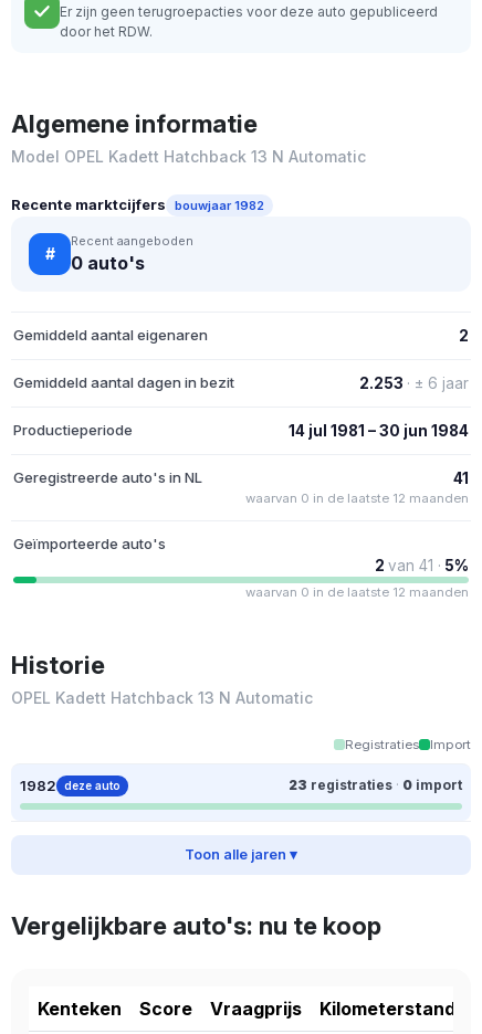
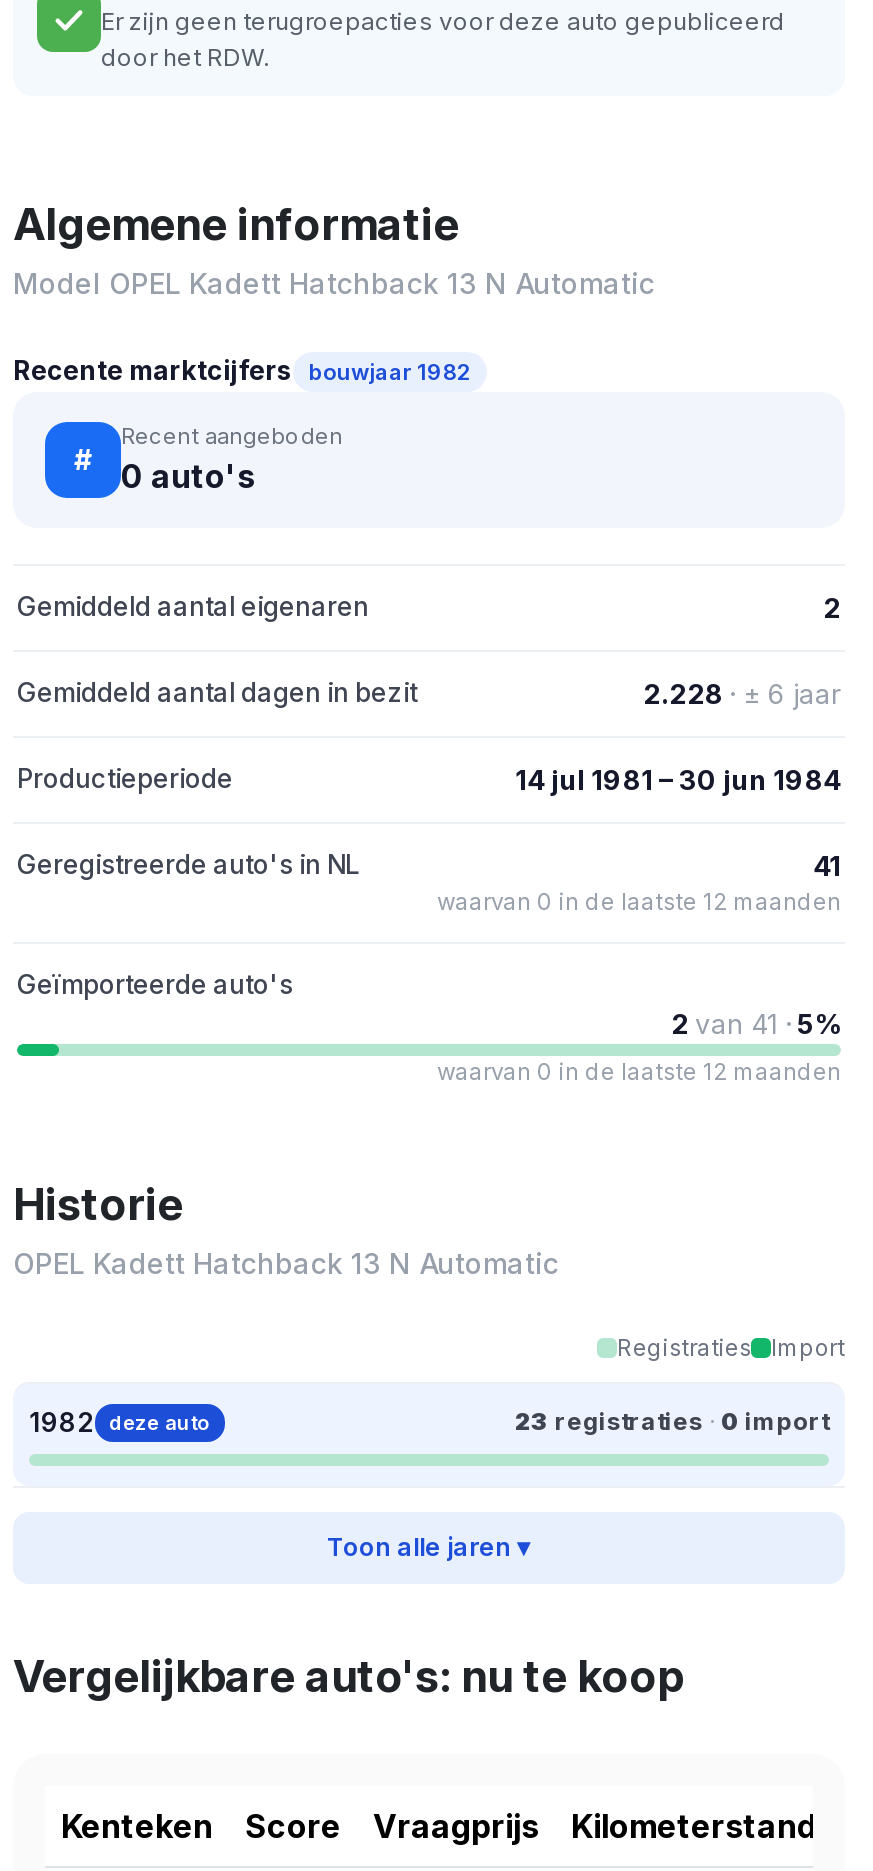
- 2.253 · ± 6 jaar
+ 2.228 · ± 6 jaar
